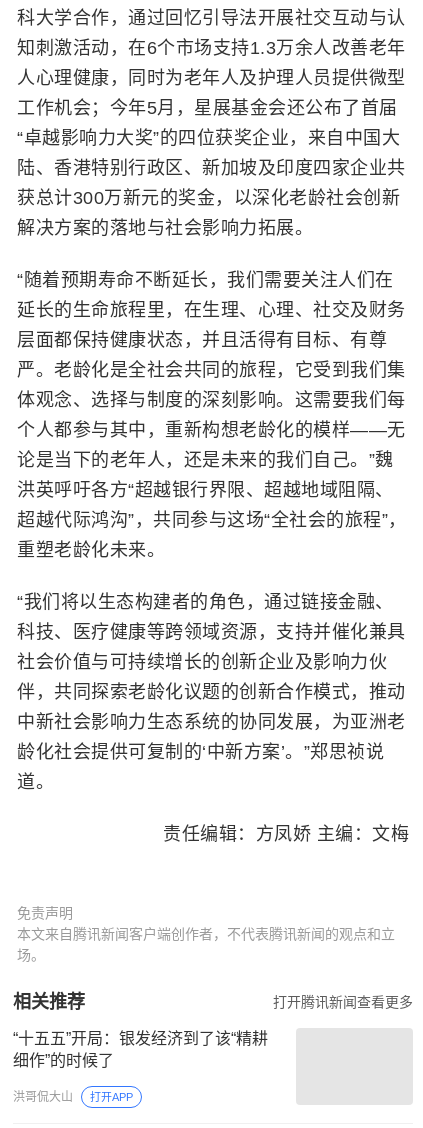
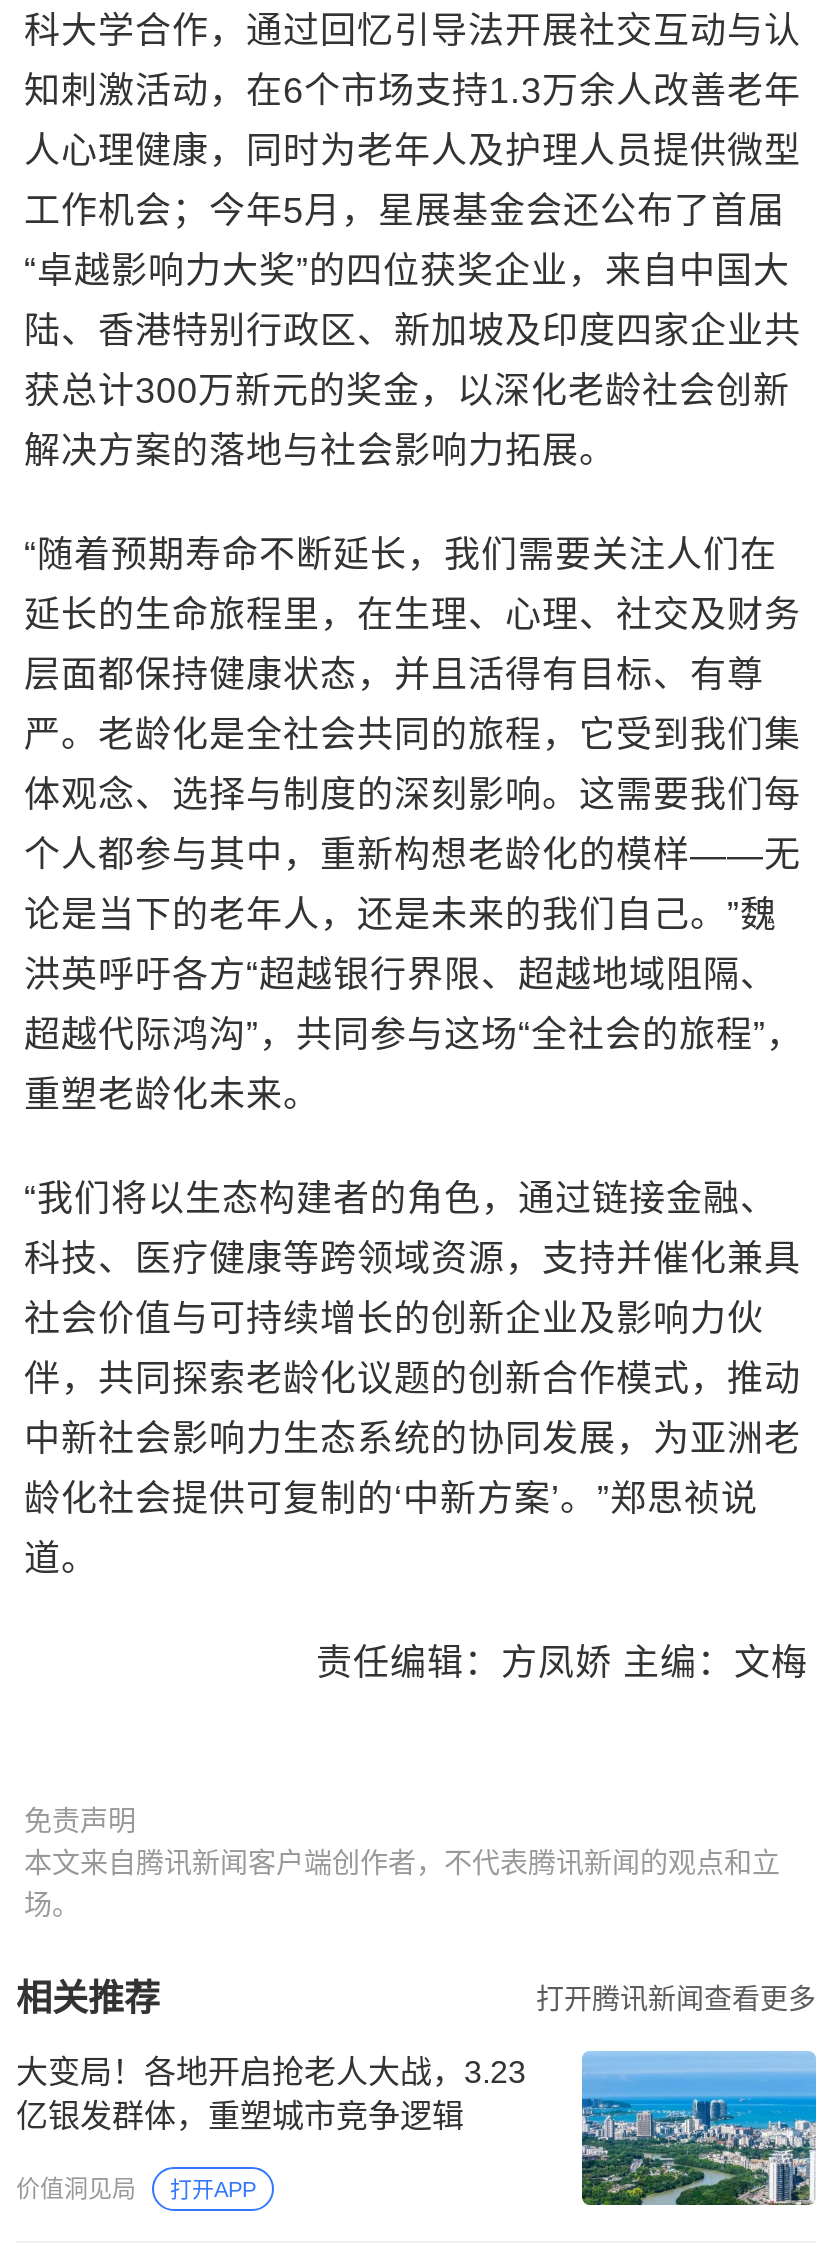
+ [image]

- “十五五”开局：银发经济到了该“精耕
- 细作”的时候了
+ 大变局！各地开启抢老人大战，3.23
+ 亿银发群体，重塑城市竞争逻辑

- 洪哥侃大山
+ 价值洞见局
